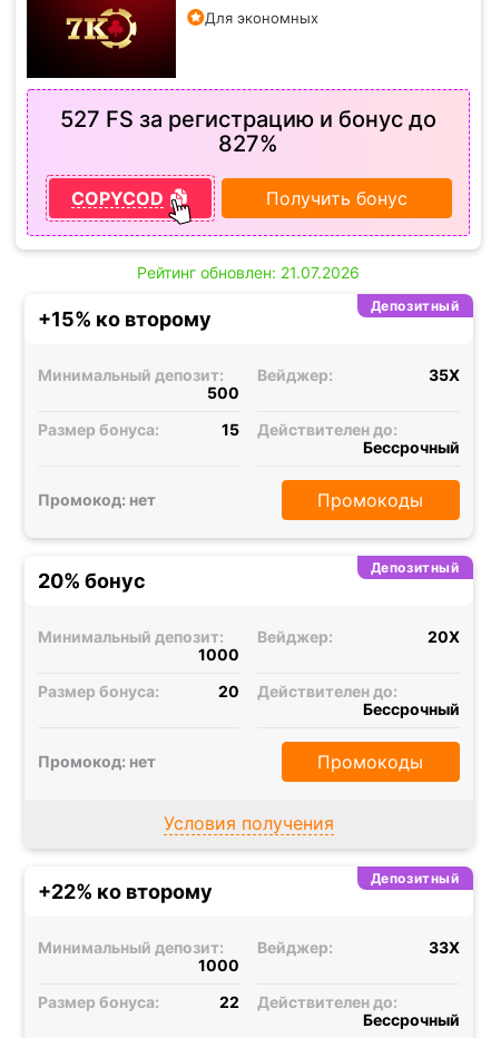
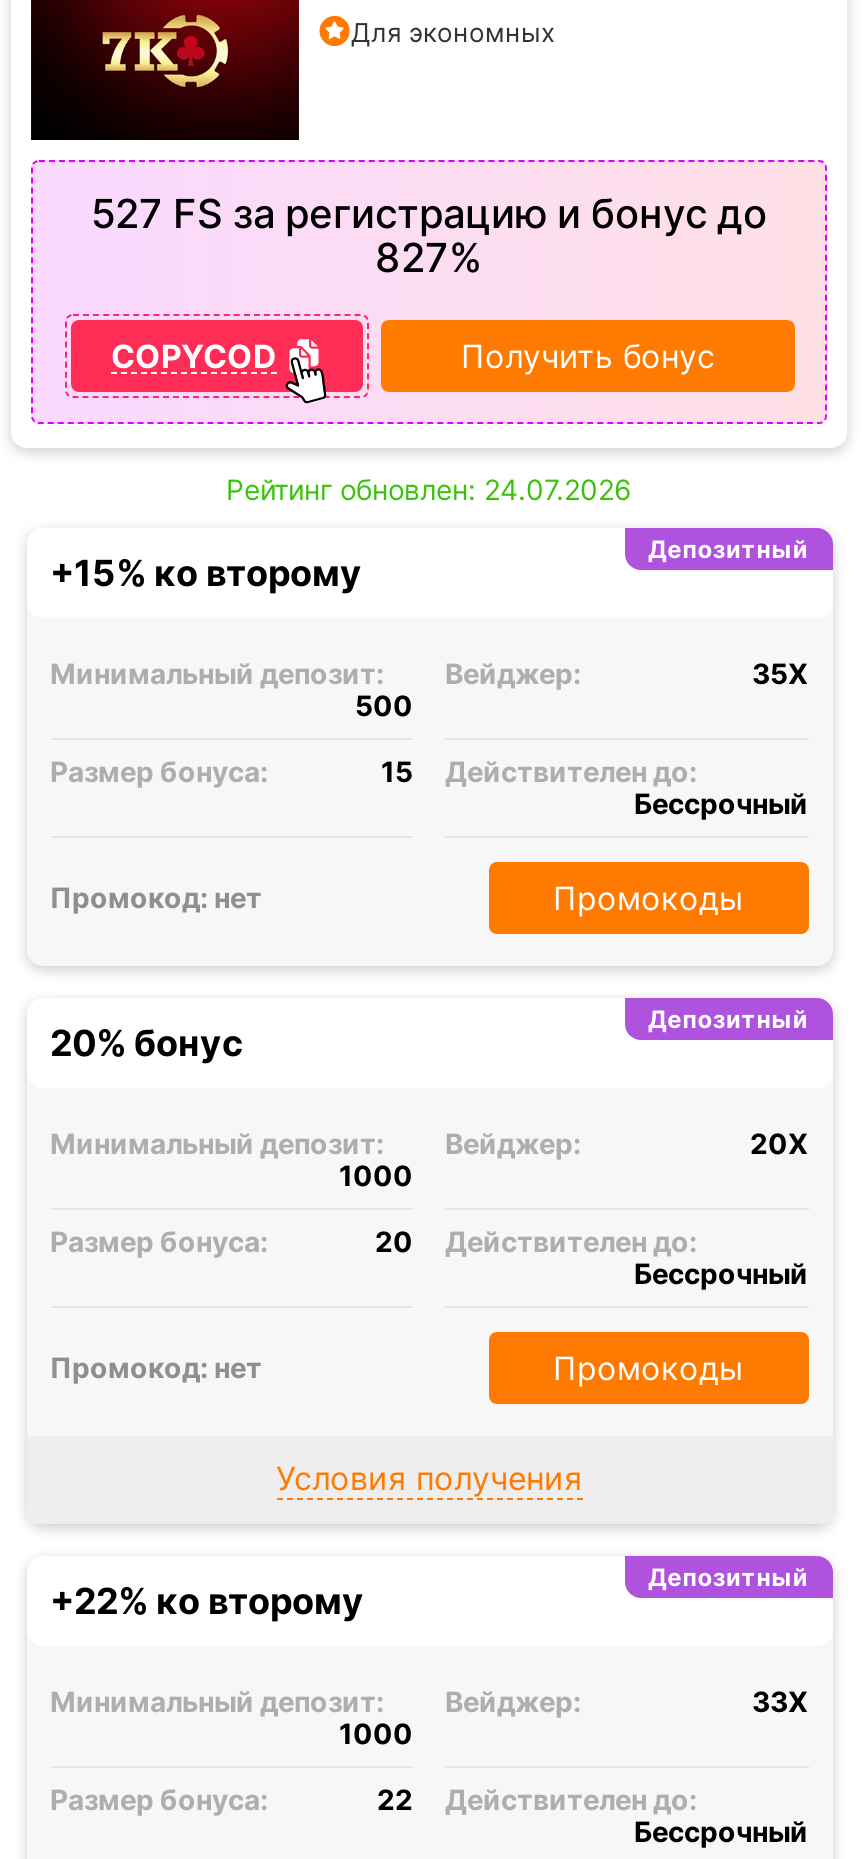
- Рейтинг обновлен: 21.07.2026
+ Рейтинг обновлен: 24.07.2026
